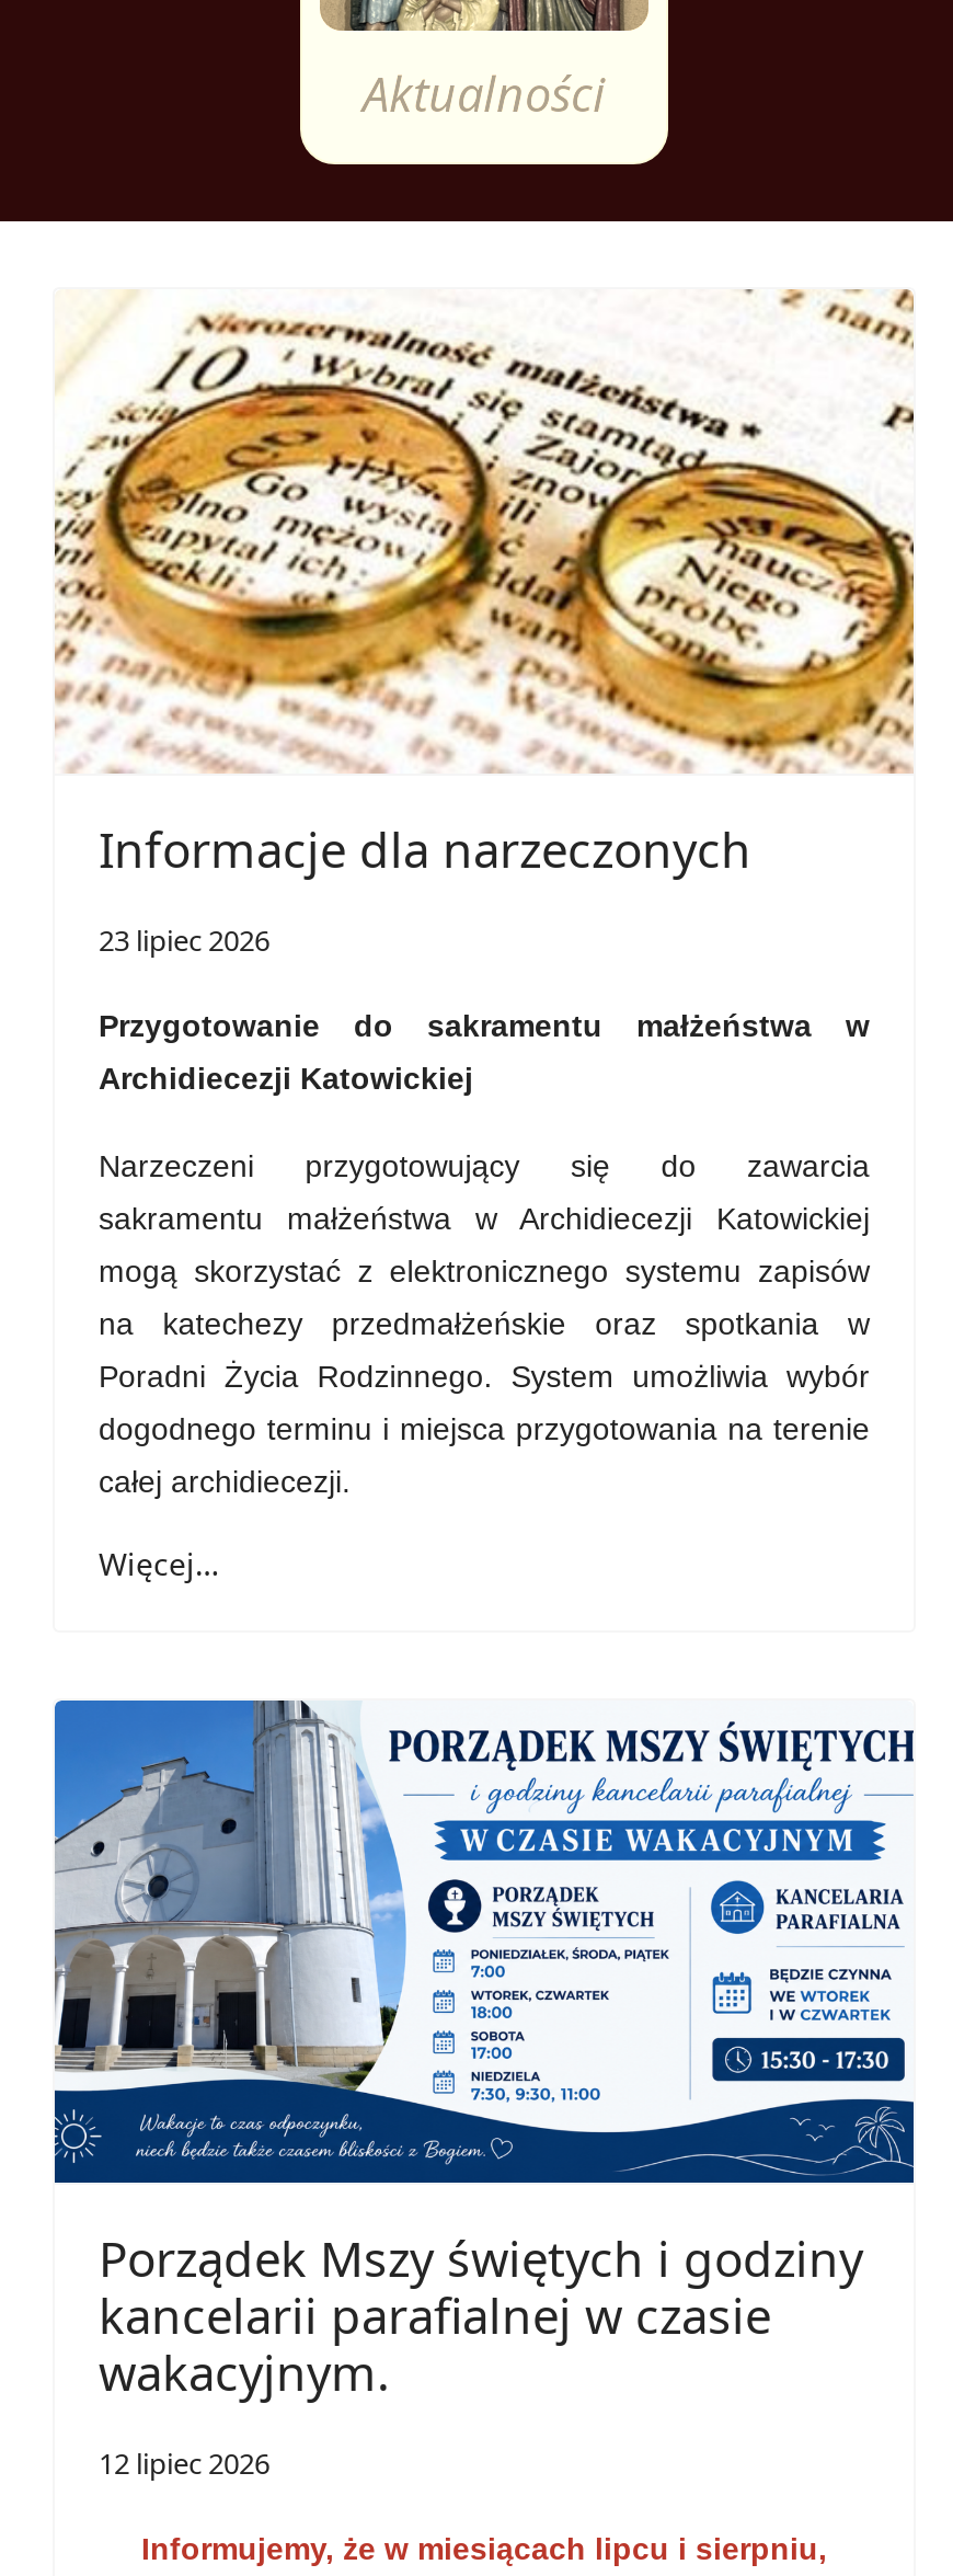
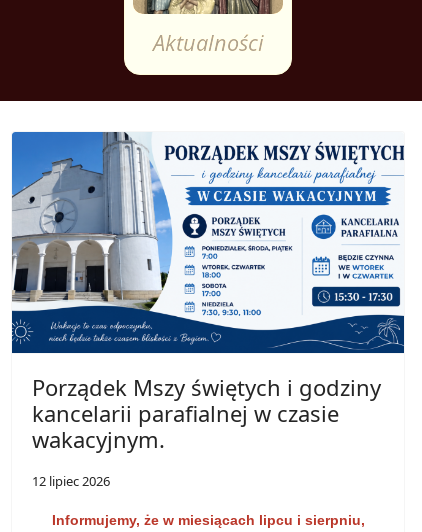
- [image]
- Informacje dla narzeczonych
- 23 lipiec 2026
- Przygotowanie do sakramentu małżeństwa w
- Archidiecezji Katowickiej
- Narzeczeni przygotowujący się do zawarcia
- sakramentu małżeństwa w Archidiecezji Katowickiej
- mogą skorzystać z elektronicznego systemu zapisów
- na katechezy przedmałżeńskie oraz spotkania w
- Poradni Życia Rodzinnego. System umożliwia wybór
- dogodnego terminu i miejsca przygotowania na terenie
- całej archidiecezji.
- Więcej…
